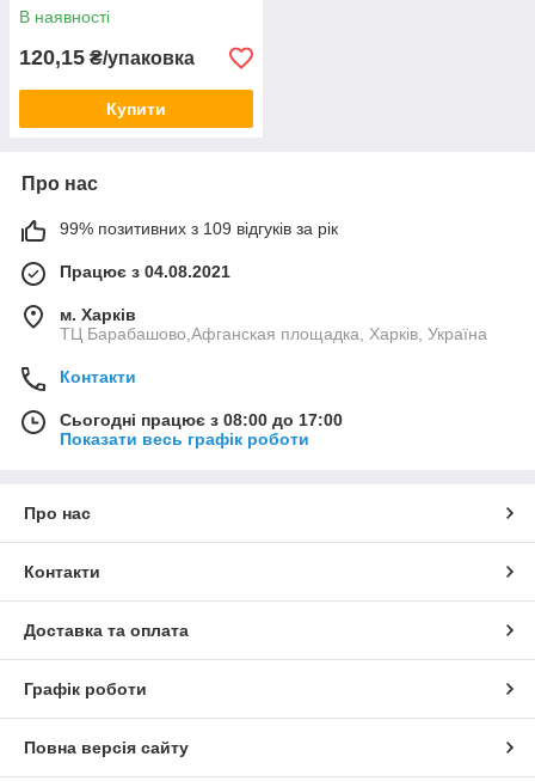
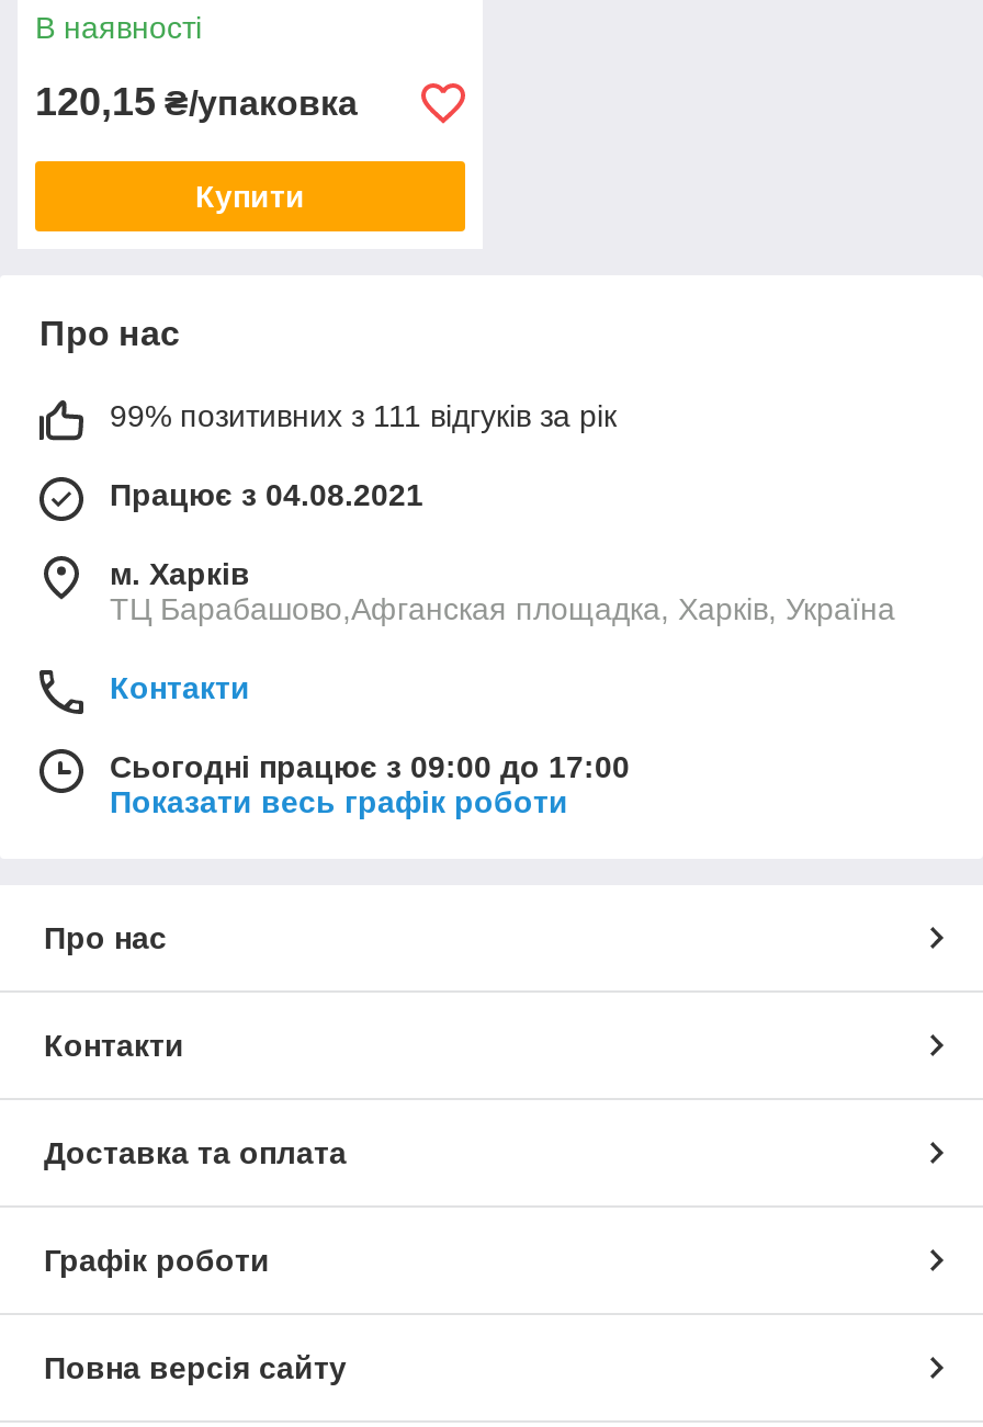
- 99% позитивних з 109 відгуків за рік
+ 99% позитивних з 111 відгуків за рік

- Сьогодні працює з 08:00 до 17:00
+ Сьогодні працює з 09:00 до 17:00
